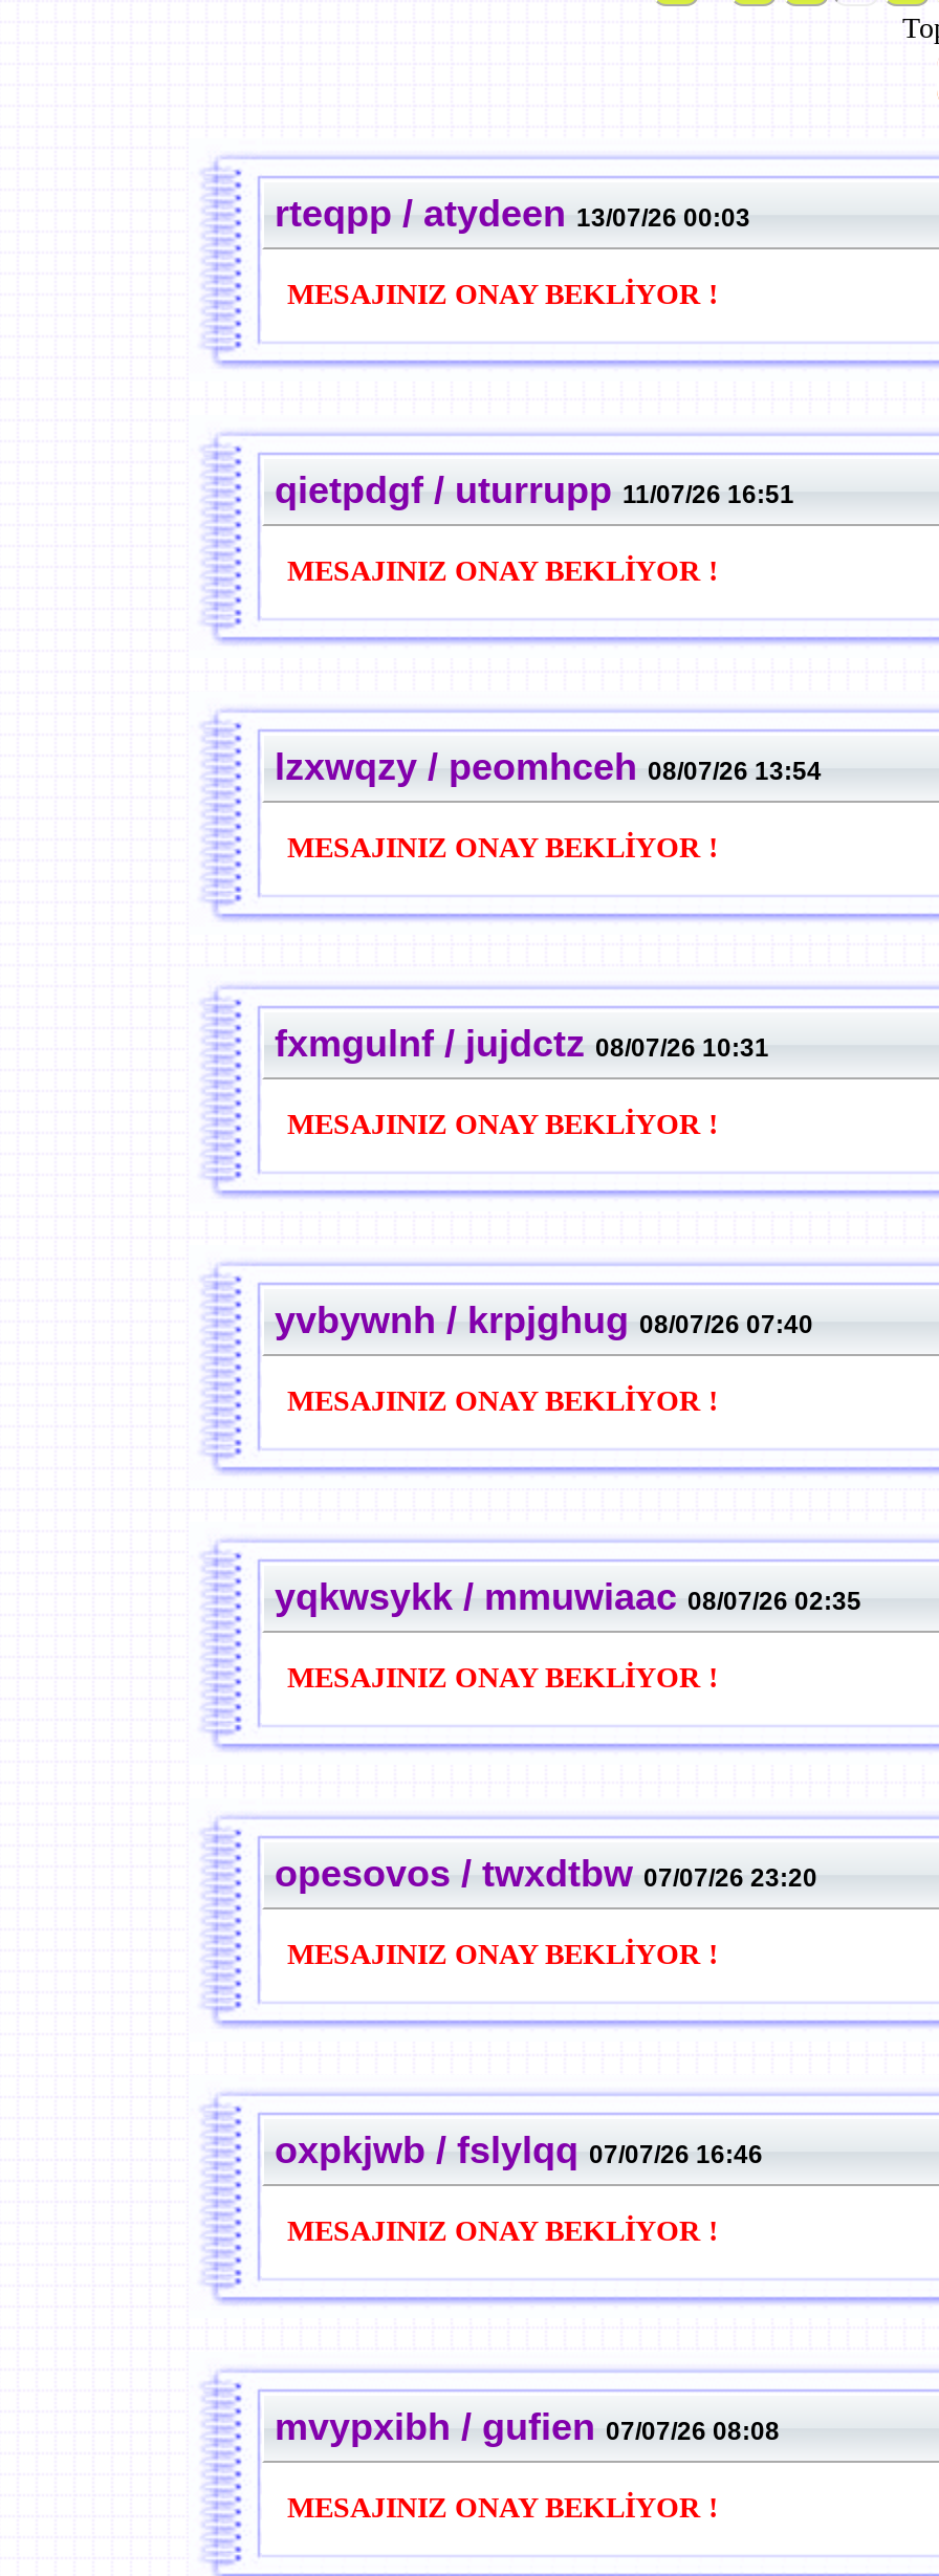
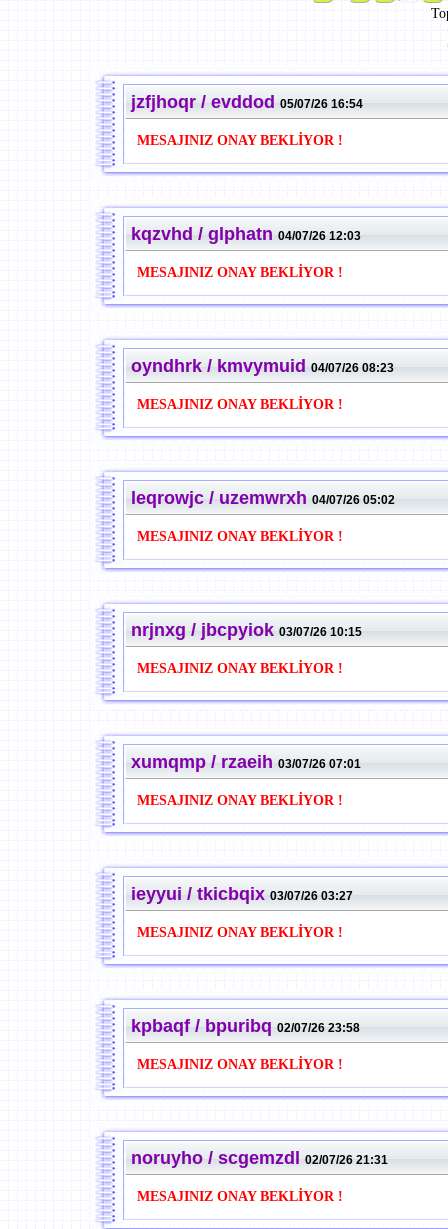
- rteqpp / atydeen 13/07/26 00:03
+ jzfjhoqr / evddod 05/07/26 16:54

- qietpdgf / uturrupp 11/07/26 16:51
+ kqzvhd / glphatn 04/07/26 12:03

- lzxwqzy / peomhceh 08/07/26 13:54
+ oyndhrk / kmvymuid 04/07/26 08:23

- fxmgulnf / jujdctz 08/07/26 10:31
+ leqrowjc / uzemwrxh 04/07/26 05:02

- yvbywnh / krpjghug 08/07/26 07:40
+ nrjnxg / jbcpyiok 03/07/26 10:15

- yqkwsykk / mmuwiaac 08/07/26 02:35
+ xumqmp / rzaeih 03/07/26 07:01

- opesovos / twxdtbw 07/07/26 23:20
+ ieyyui / tkicbqix 03/07/26 03:27

- oxpkjwb / fslylqq 07/07/26 16:46
+ kpbaqf / bpuribq 02/07/26 23:58

- mvypxibh / gufien 07/07/26 08:08
+ noruyho / scgemzdl 02/07/26 21:31
